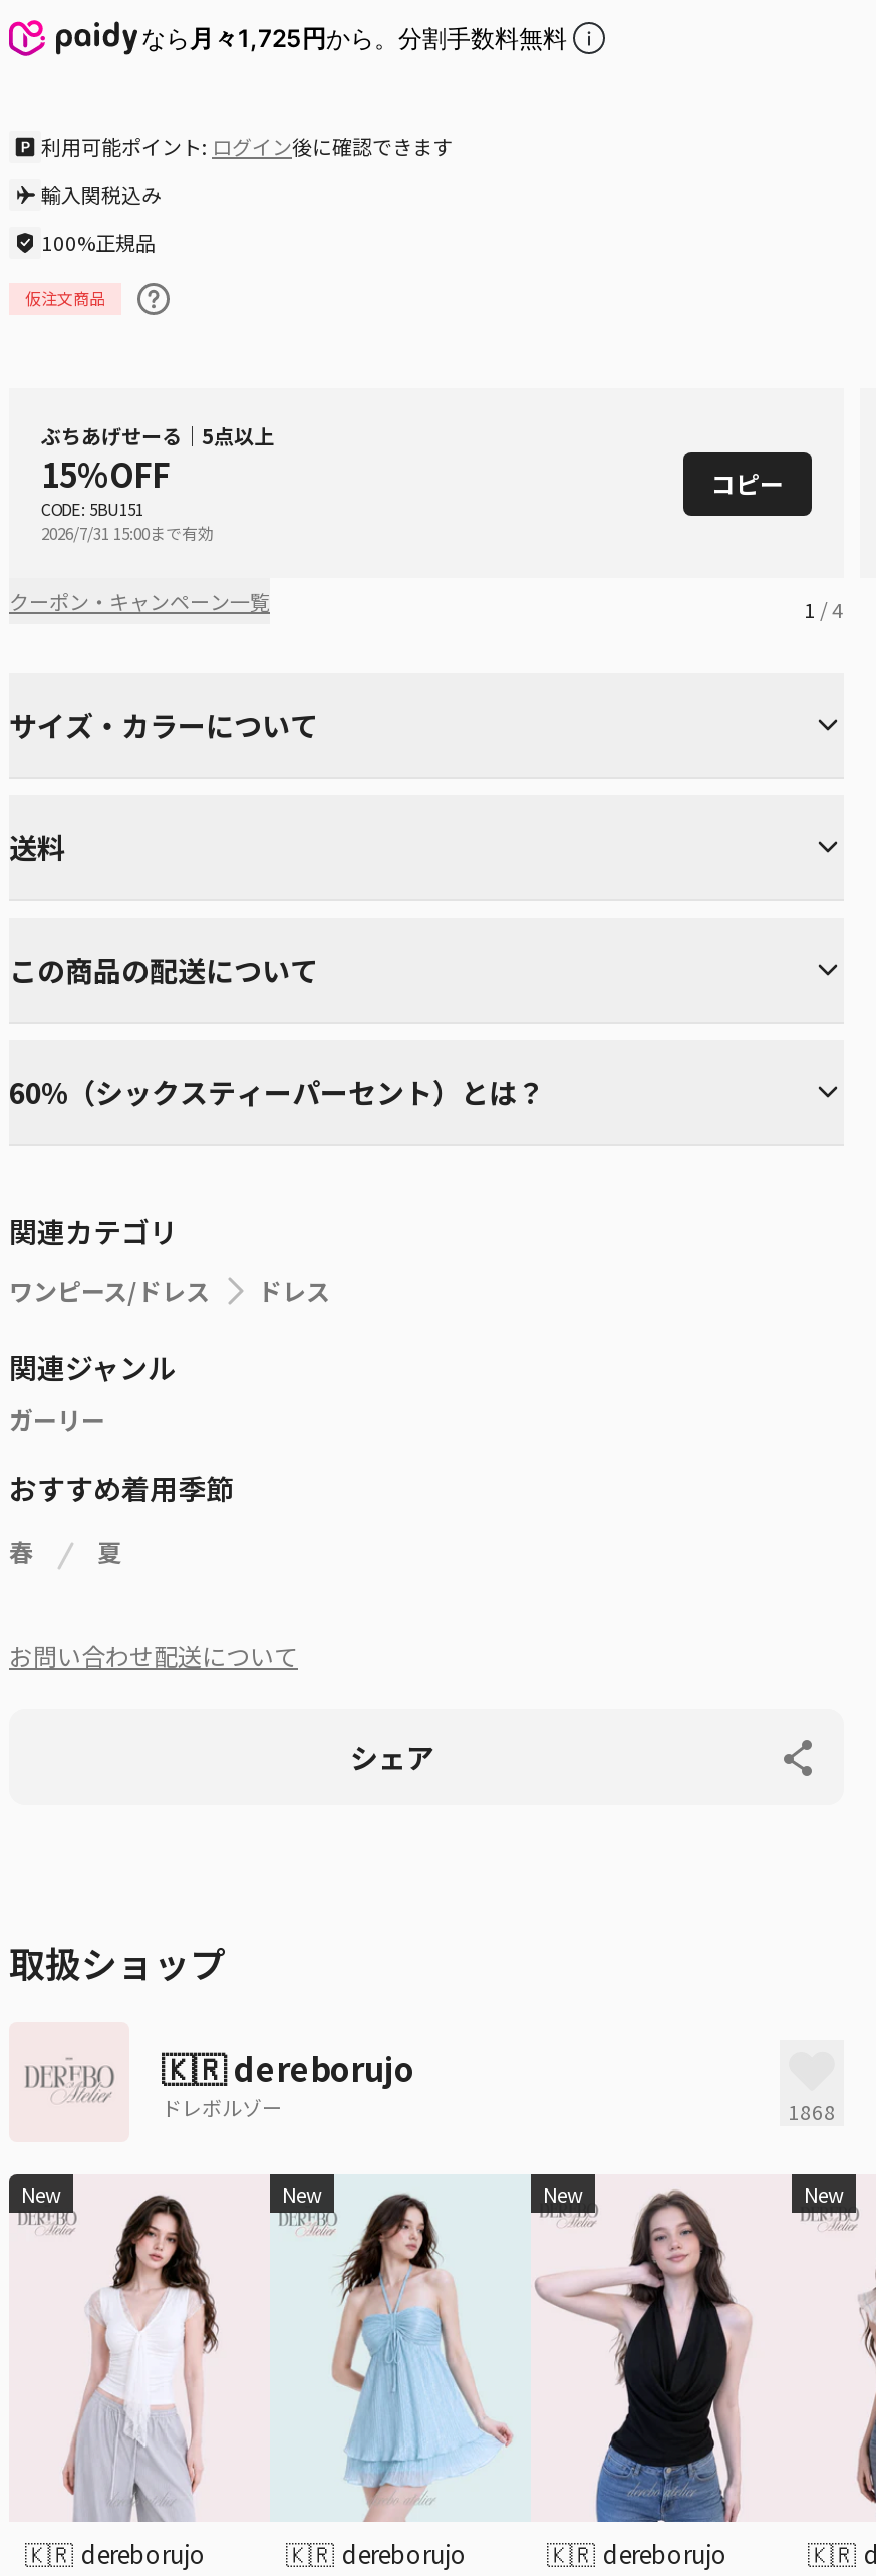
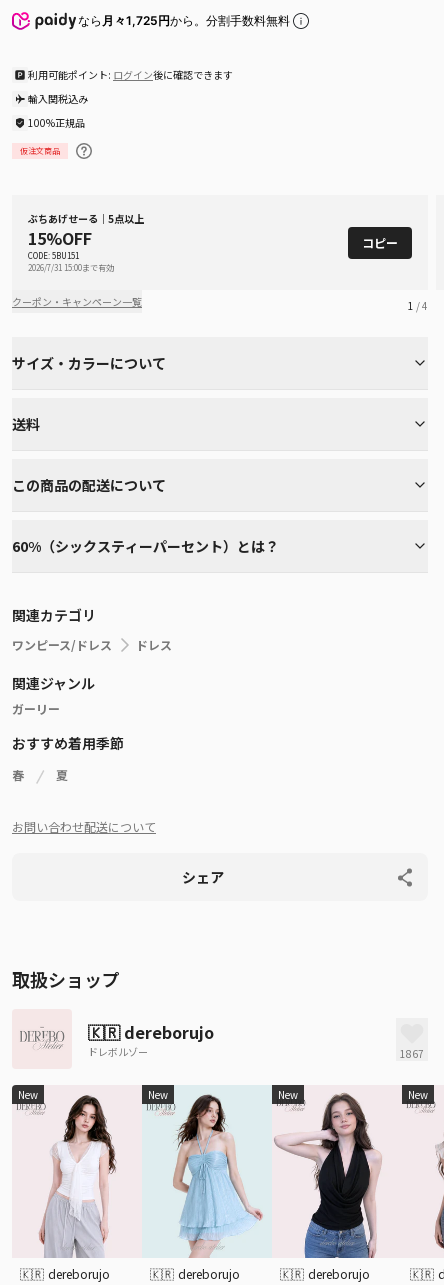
- 1868
+ 1867
